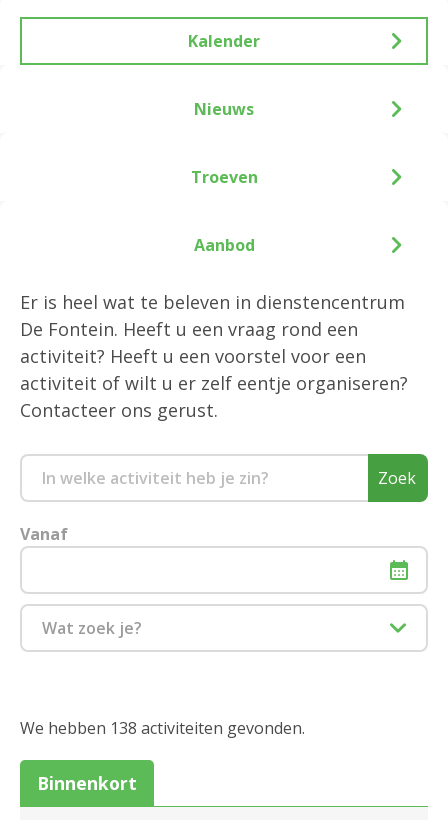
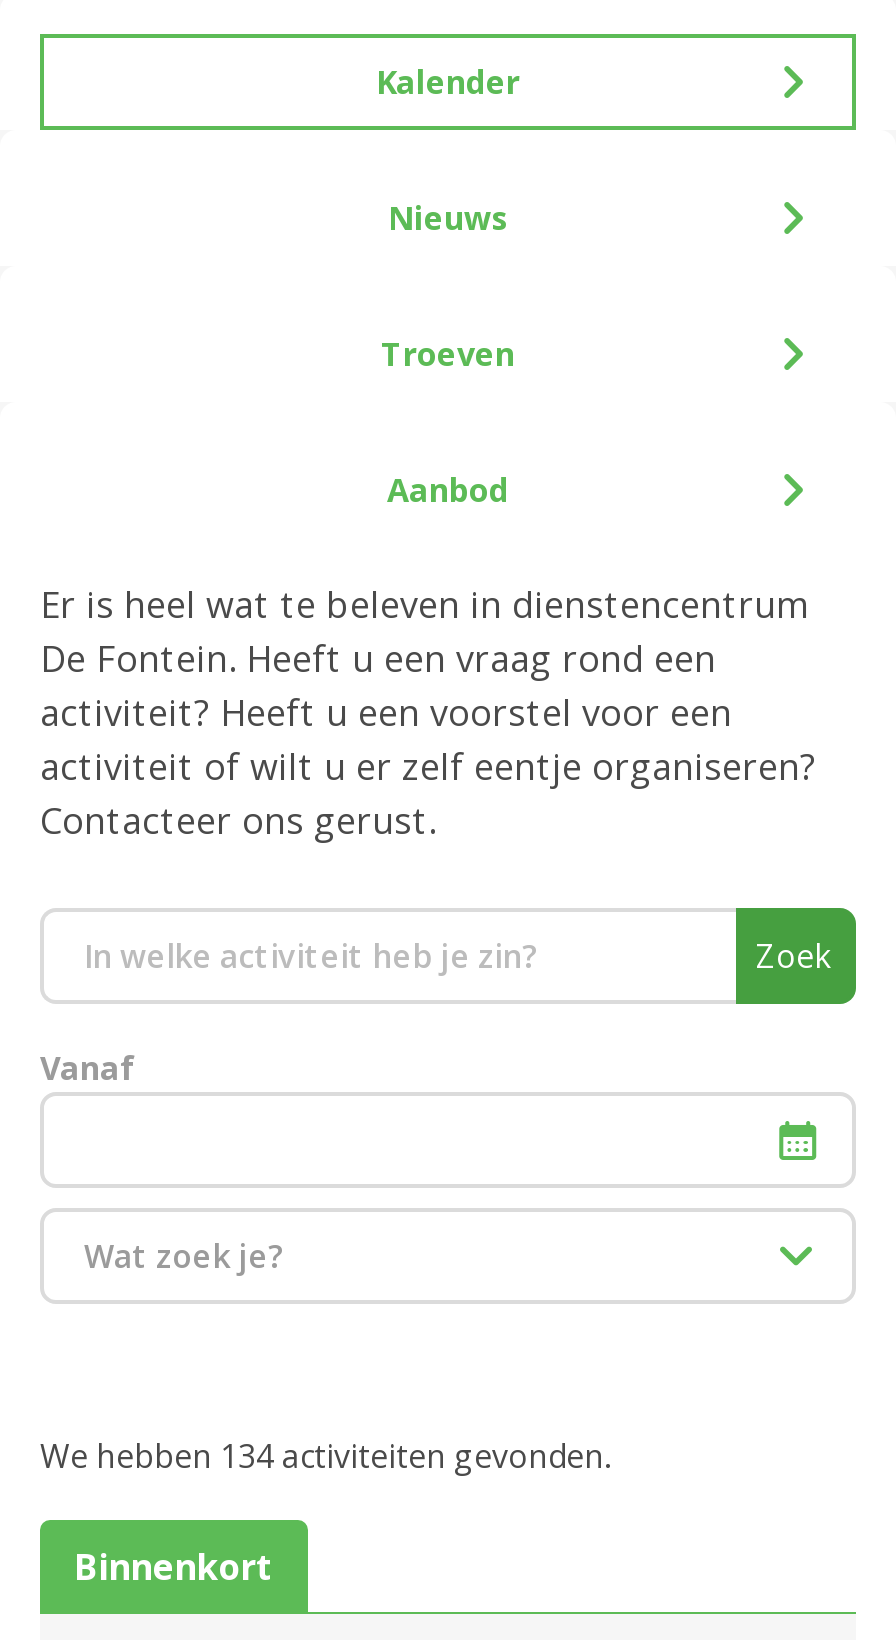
- We hebben 138 activiteiten gevonden.
+ We hebben 134 activiteiten gevonden.
